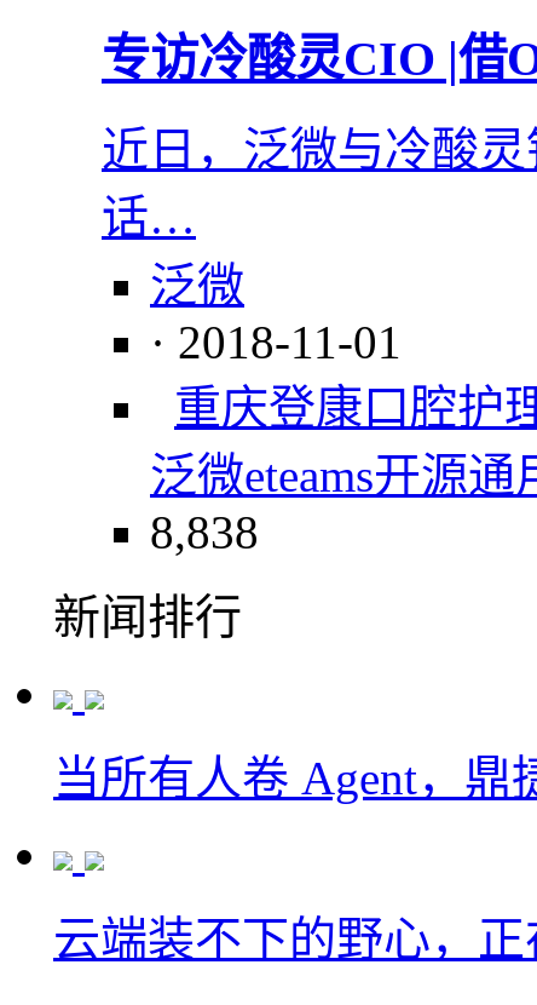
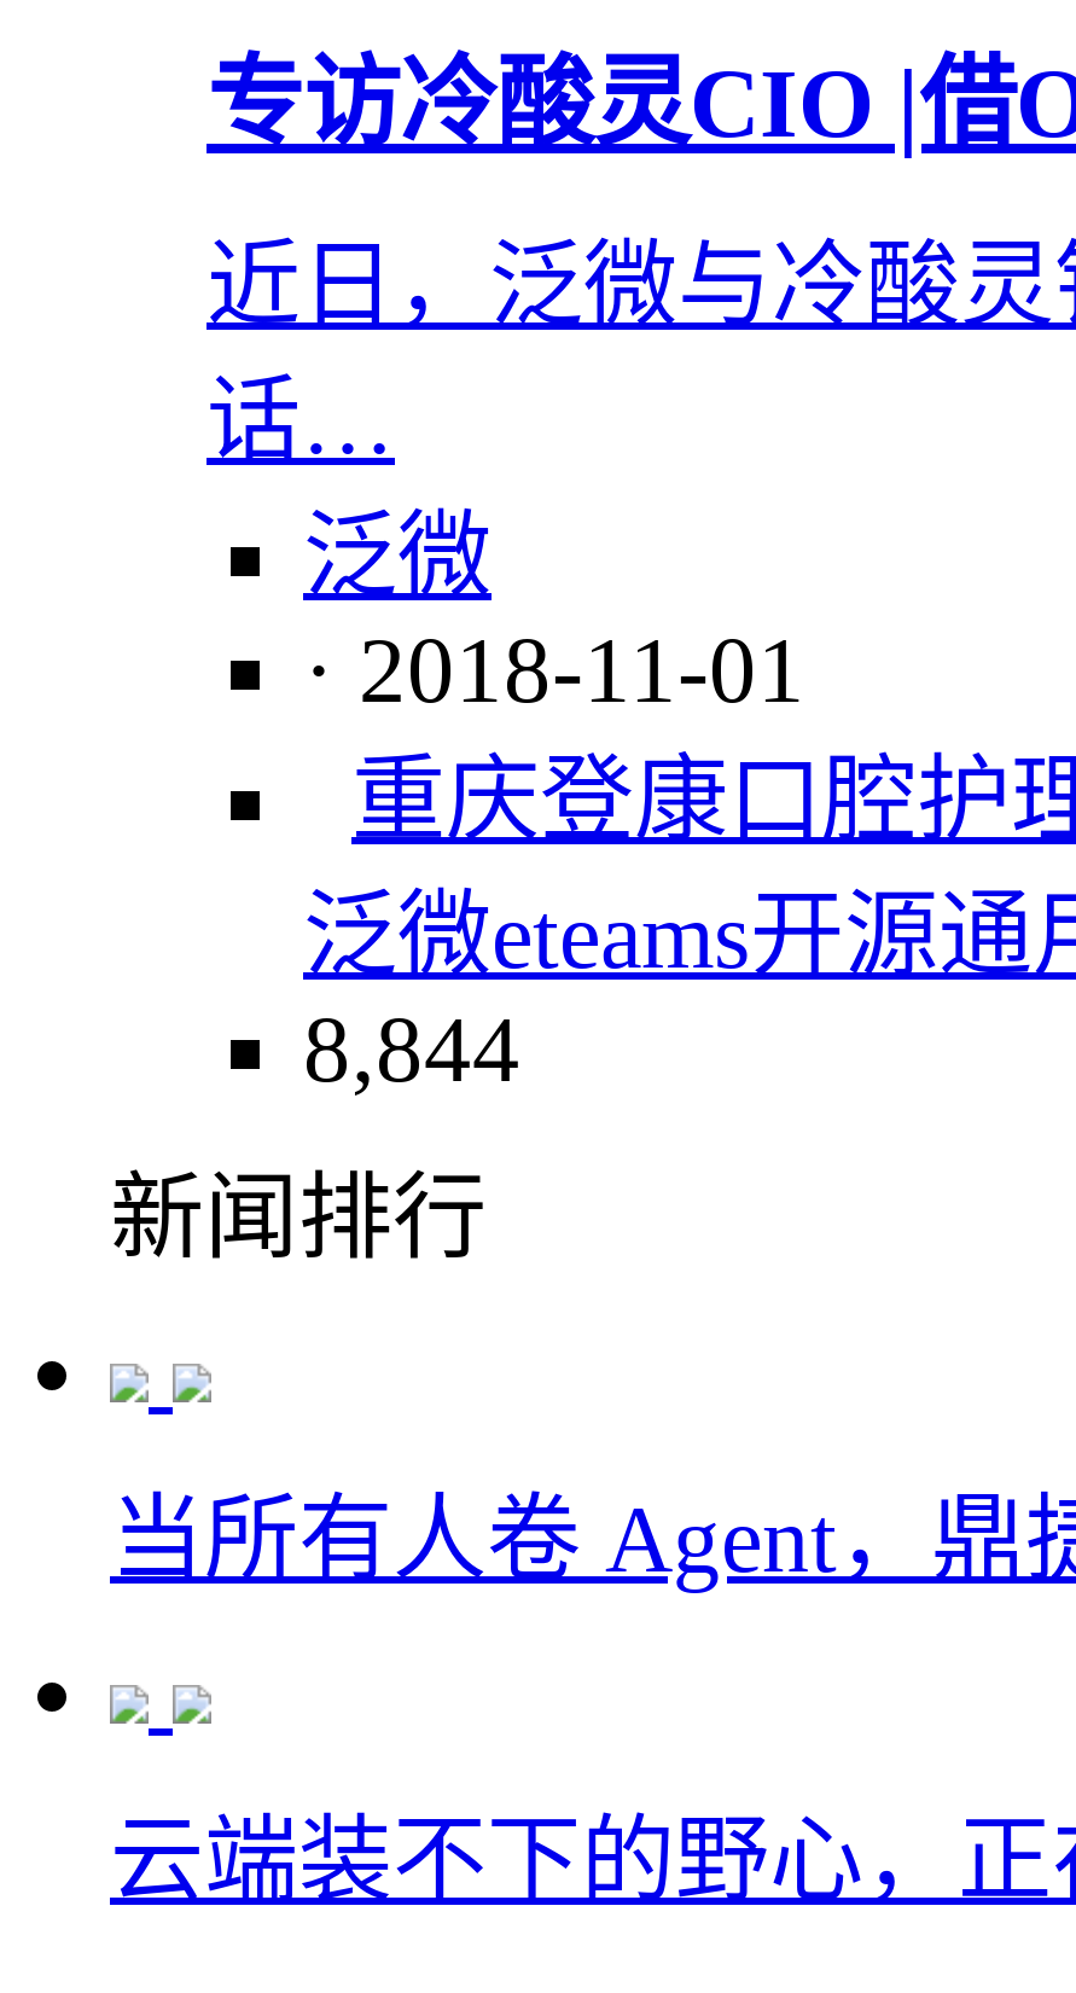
- 8,838
+ 8,844
